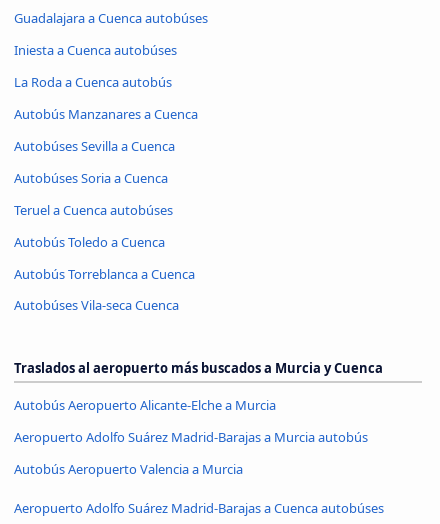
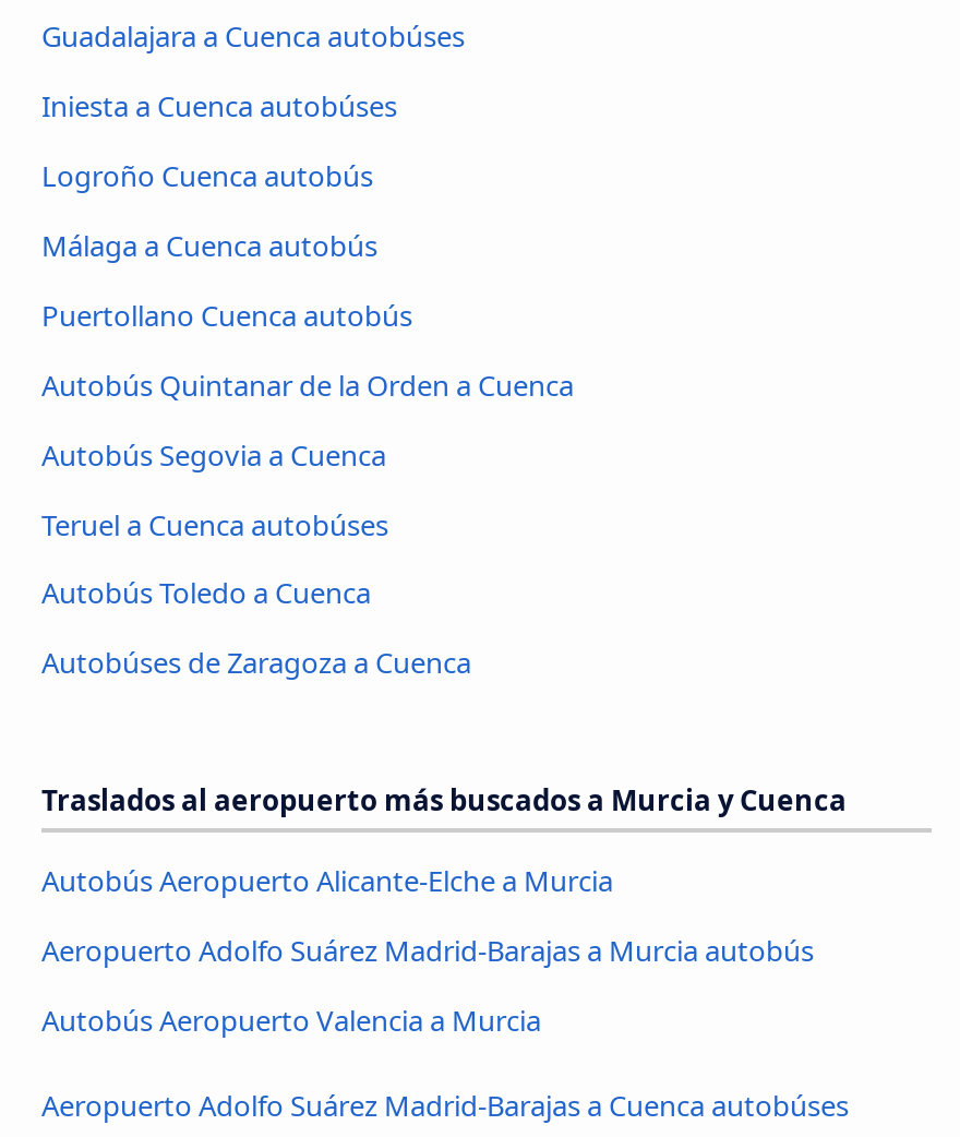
- La Roda a Cuenca autobús
- Autobús Manzanares a Cuenca
- Autobúses Sevilla a Cuenca
- Autobúses Soria a Cuenca
+ Logroño Cuenca autobús
+ Málaga a Cuenca autobús
+ Puertollano Cuenca autobús
+ Autobús Quintanar de la Orden a Cuenca
+ Autobús Segovia a Cuenca

moved down: Teruel a Cuenca autobúses | Autobús Toledo a Cuenca

- Autobús Torreblanca a Cuenca
- Autobúses Vila-seca Cuenca
+ Autobúses de Zaragoza a Cuenca
